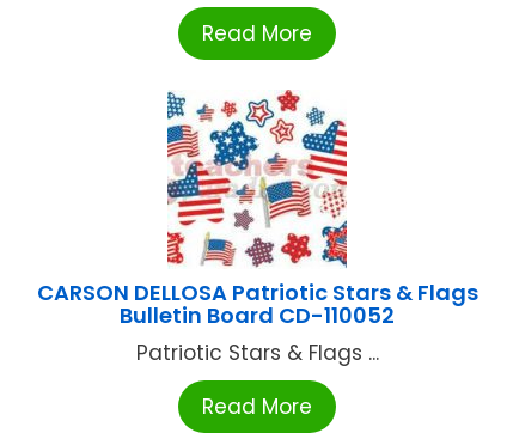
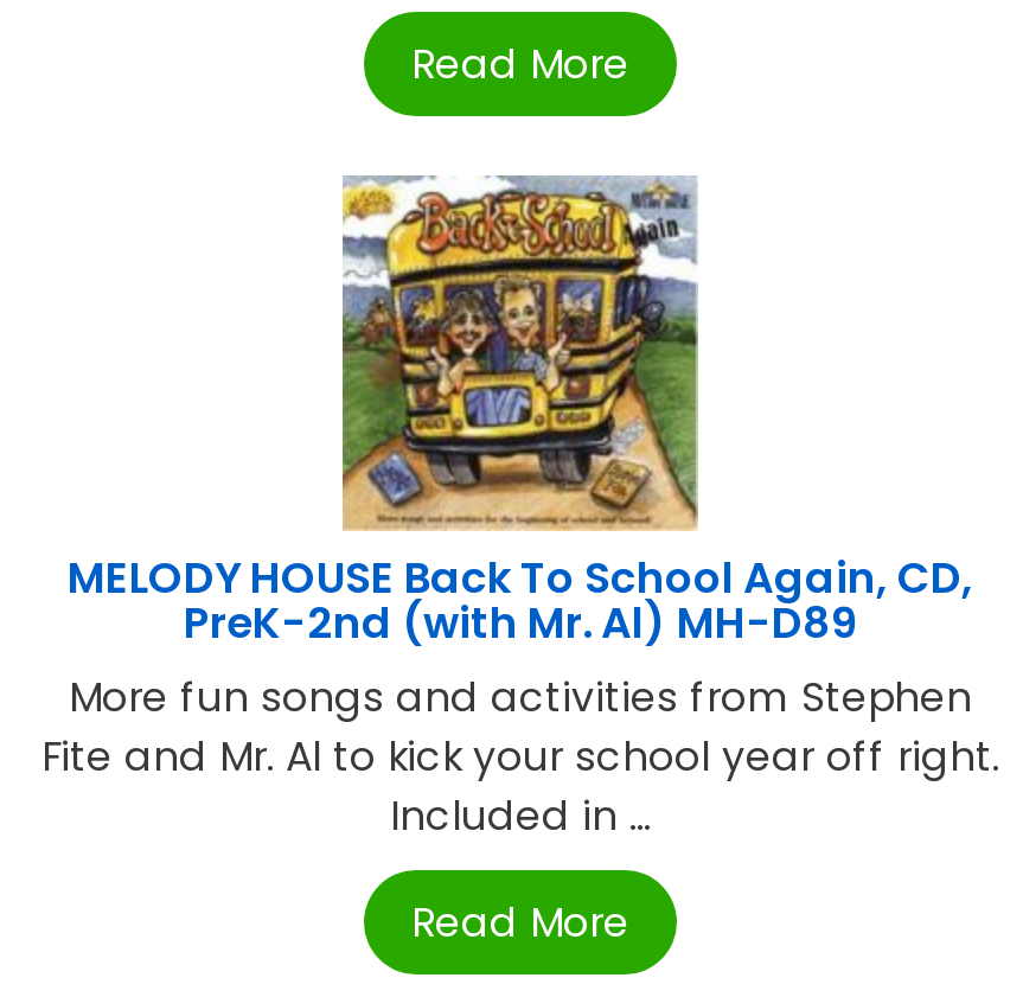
- [image]
+ [image]

- CARSON DELLOSA Patriotic Stars & Flags
- Bulletin Board CD-110052
- Patriotic Stars & Flags ...
+ MELODY HOUSE Back To School Again, CD,
+ PreK-2nd (with Mr. Al) MH-D89
+ More fun songs and activities from Stephen
+ Fite and Mr. Al to kick your school year off right.
+ Included in ...
